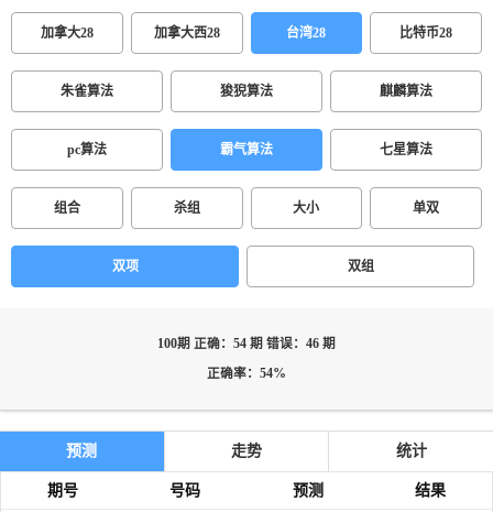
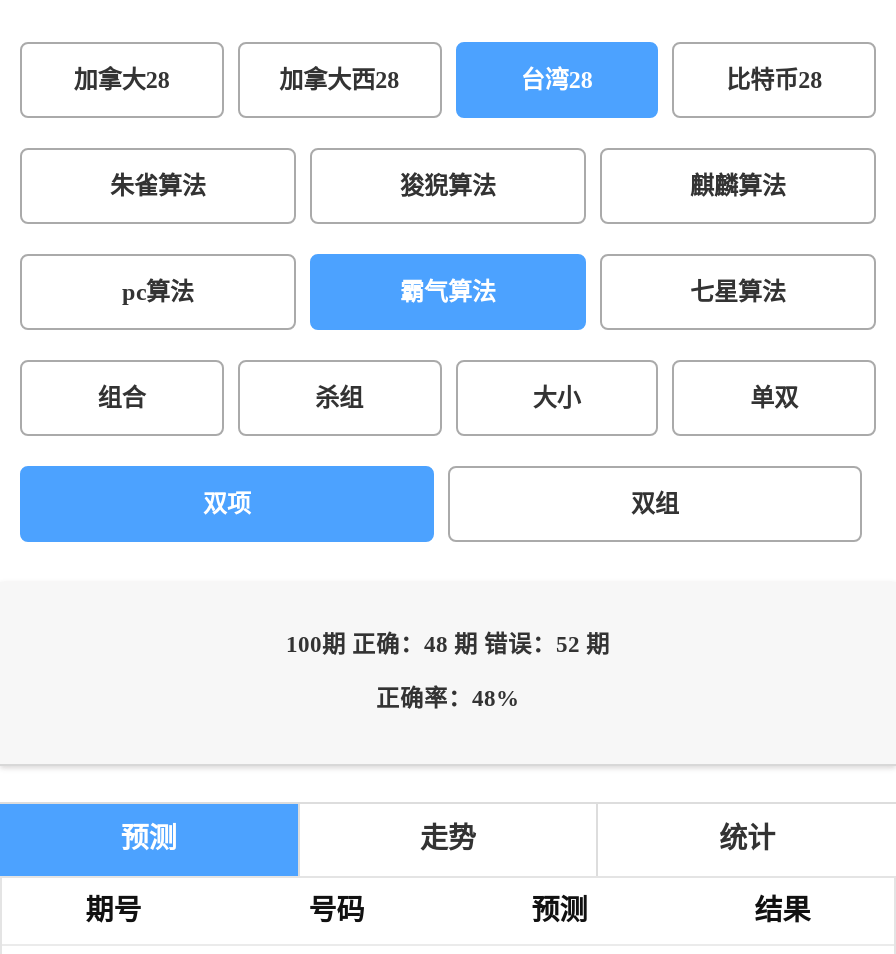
- 100期 正确：54 期 错误：46 期
+ 100期 正确：48 期 错误：52 期

- 正确率：54%
+ 正确率：48%
